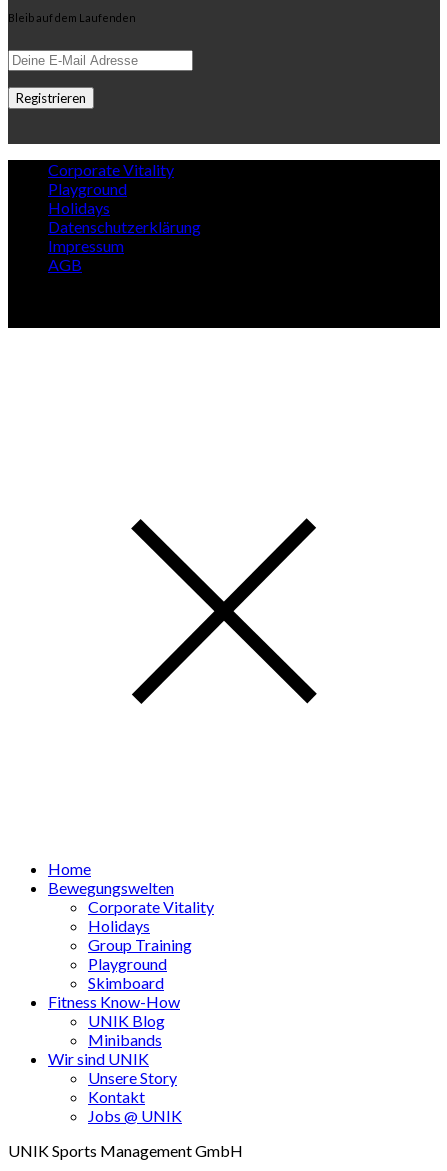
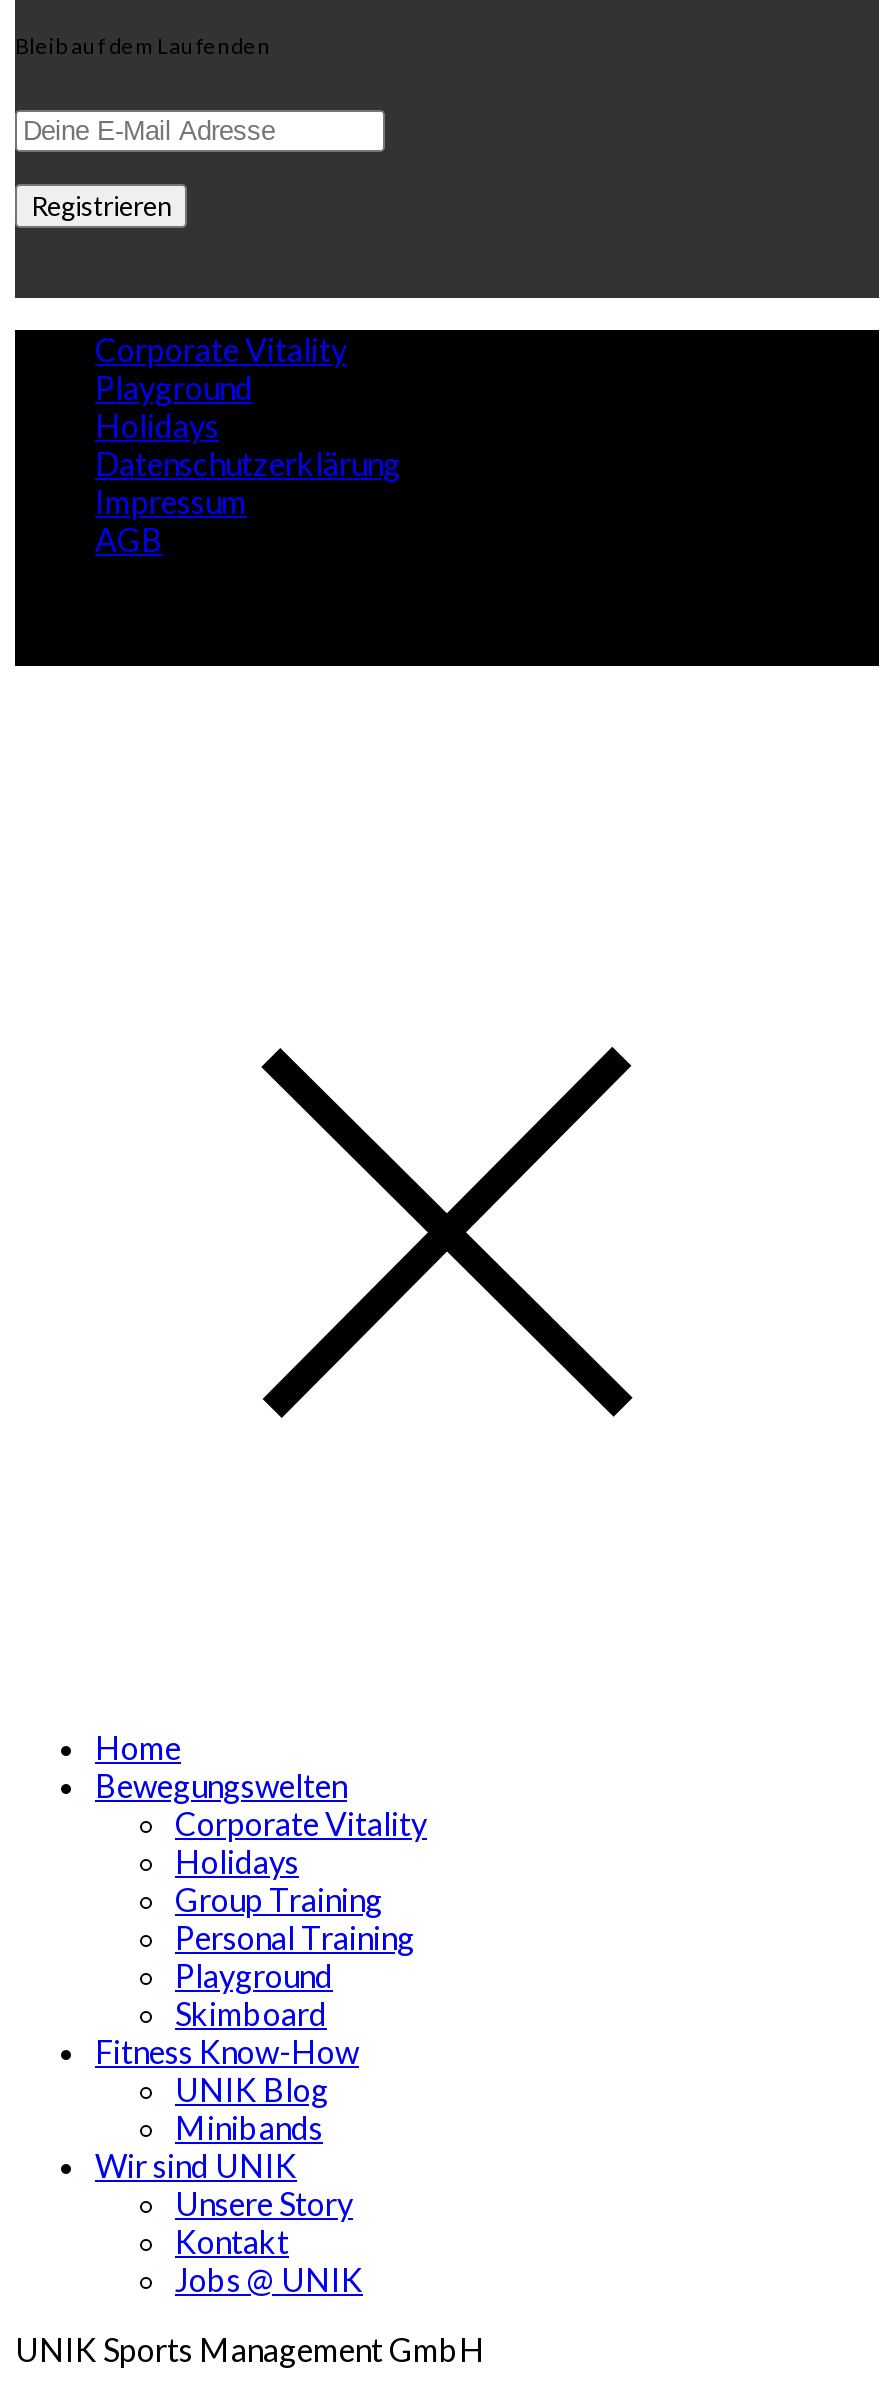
+ Personal Training
